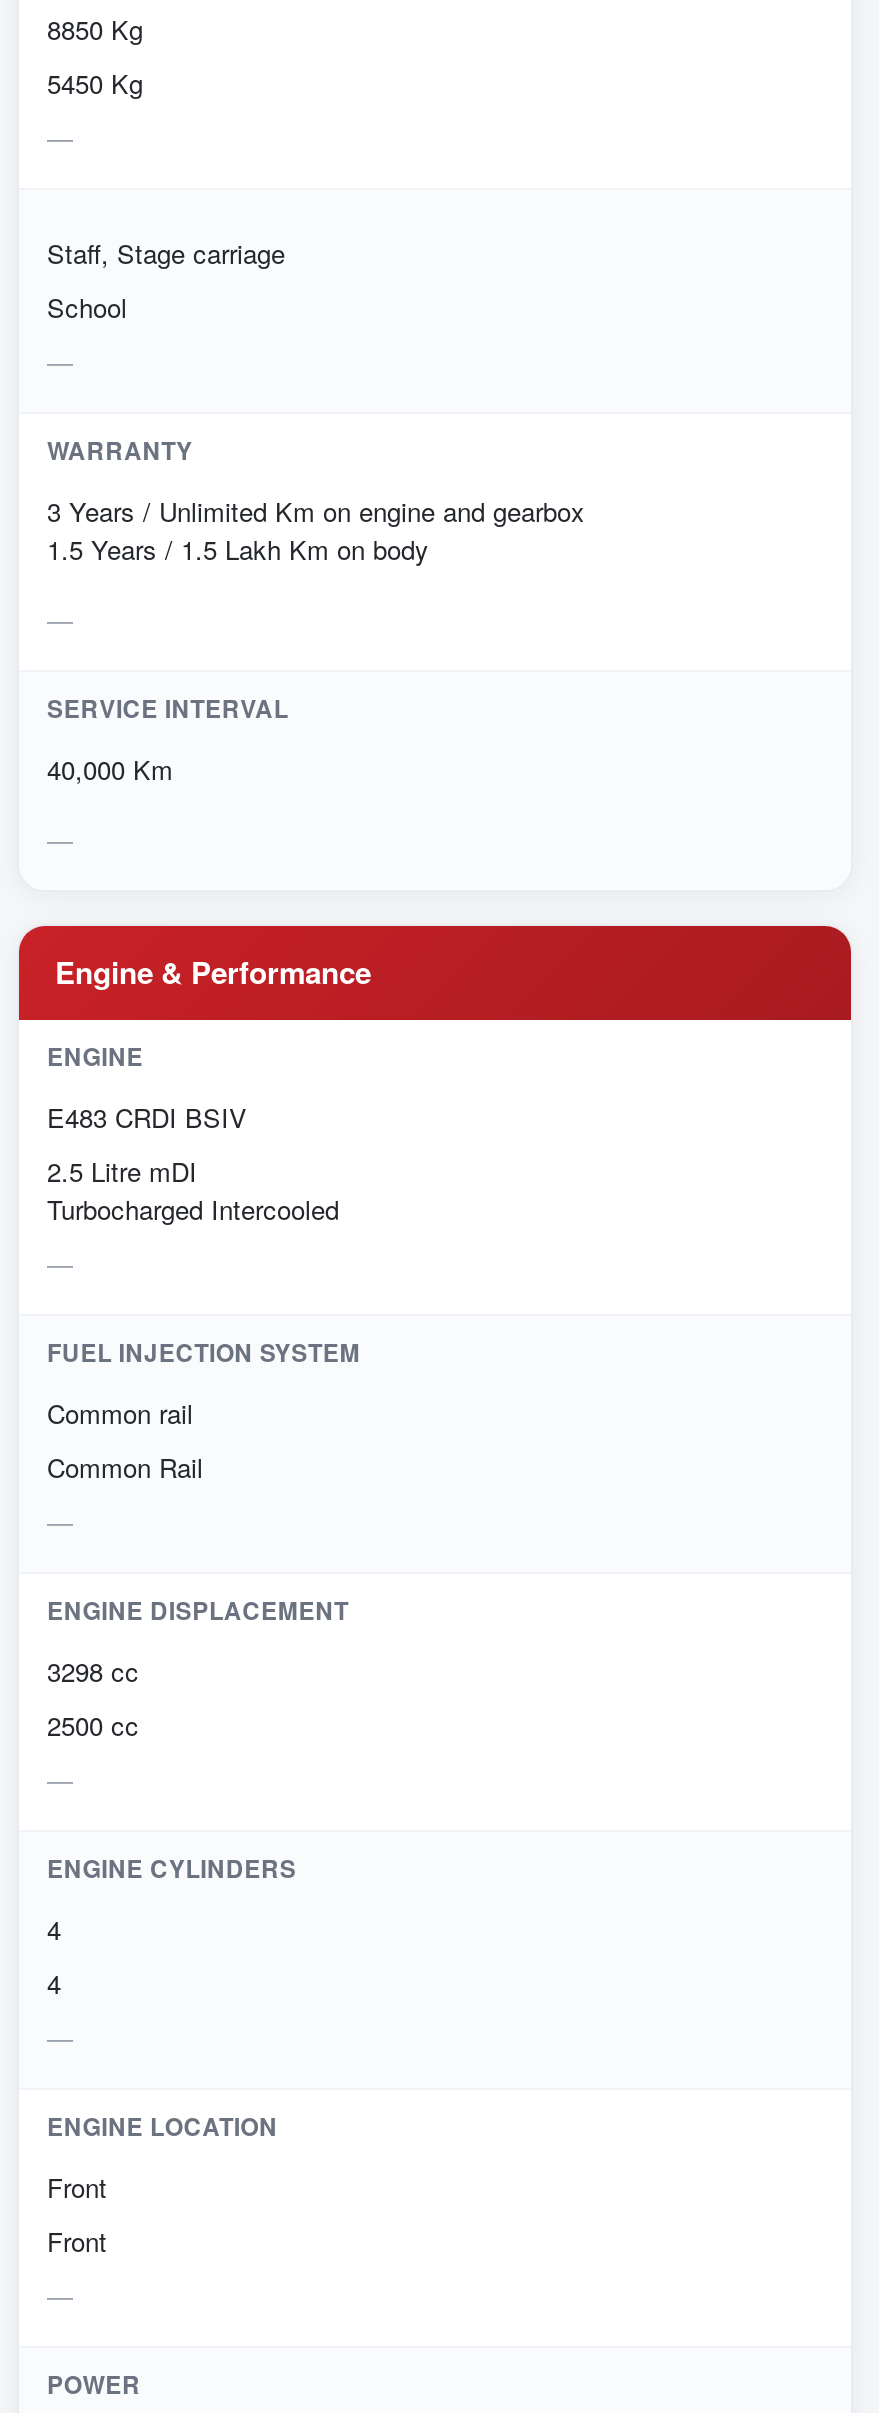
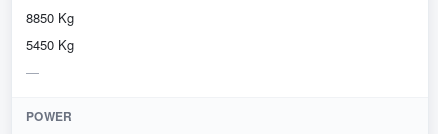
- Staff, Stage carriage
- School

- WARRANTY
- 3 Years / Unlimited Km on engine and gearbox
- 1.5 Years / 1.5 Lakh Km on body

- SERVICE INTERVAL
- 40,000 Km

- Engine & Performance
- ENGINE
- E483 CRDI BSIV
- 2.5 Litre mDI
- Turbocharged Intercooled

- FUEL INJECTION SYSTEM
- Common rail
- Common Rail

- ENGINE DISPLACEMENT
- 3298 cc
- 2500 cc

- ENGINE CYLINDERS
- 4
- 4

- ENGINE LOCATION
- Front
- Front
